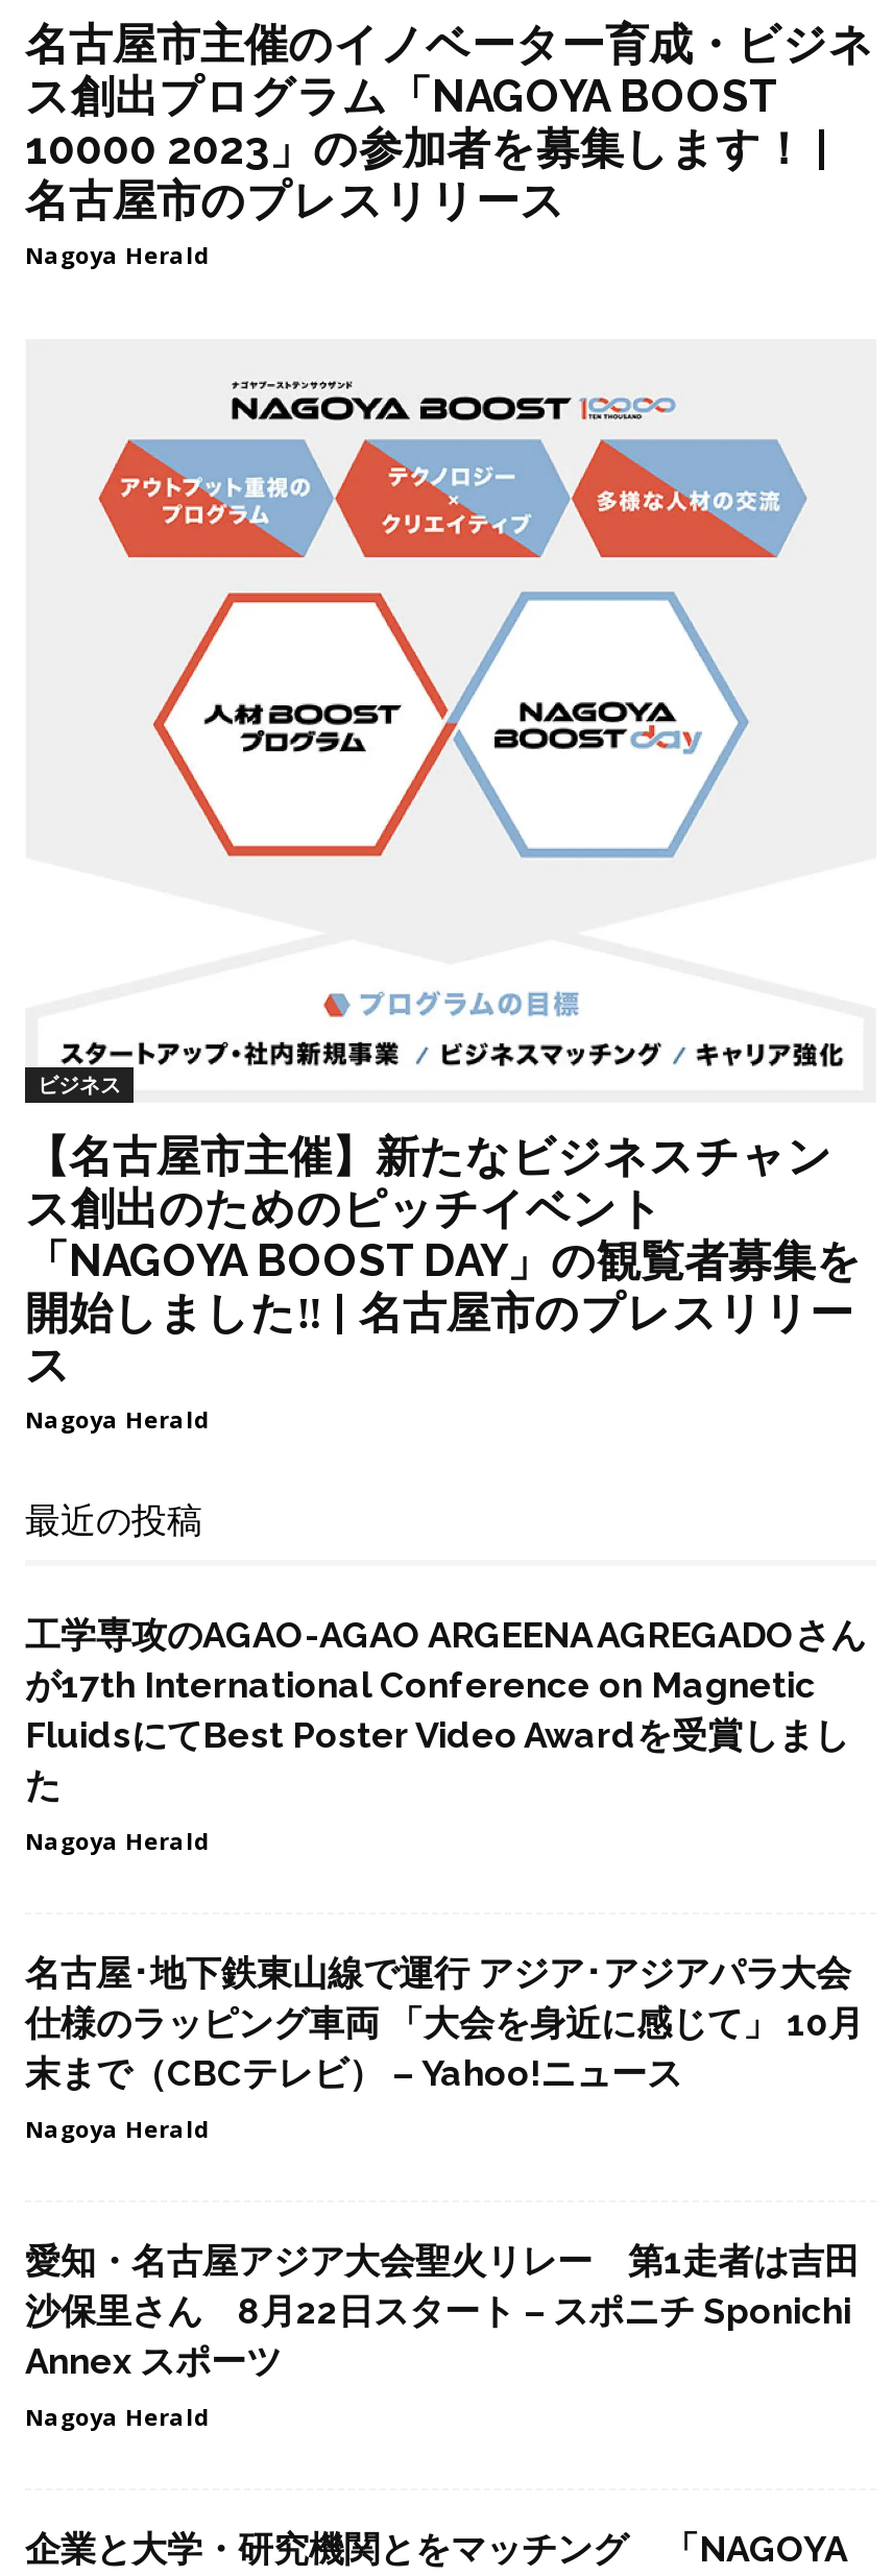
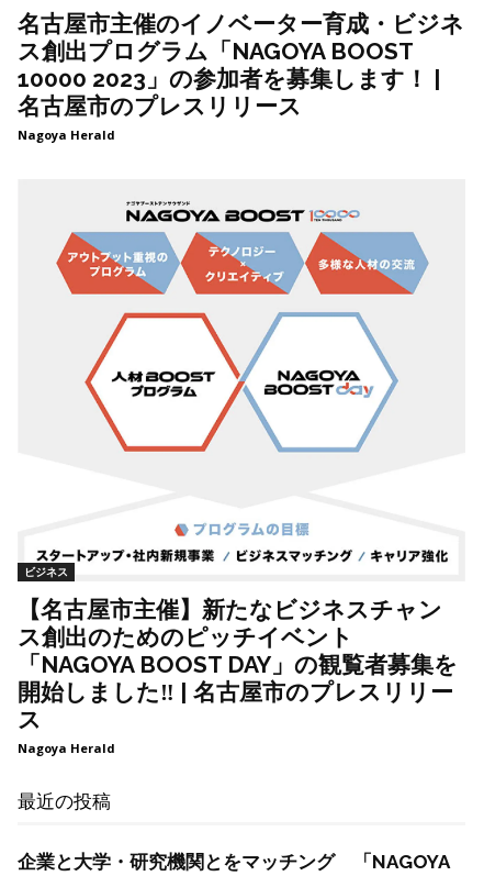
- 工学専攻のAGAO-AGAO ARGEENA AGREGADOさん
- が17th International Conference on Magnetic
- FluidsにてBest Poster Video Awardを受賞しまし
- た
- Nagoya Herald
- 名古屋･地下鉄東山線で運行 アジア･アジアパラ大会
- 仕様のラッピング車両 「大会を身近に感じて」 10月
- 末まで（CBCテレビ） – Yahoo!ニュース
- Nagoya Herald
- 愛知・名古屋アジア大会聖火リレー 第1走者は吉田
- 沙保里さん 8月22日スタート – スポニチ Sponichi
- Annex スポーツ
- Nagoya Herald
